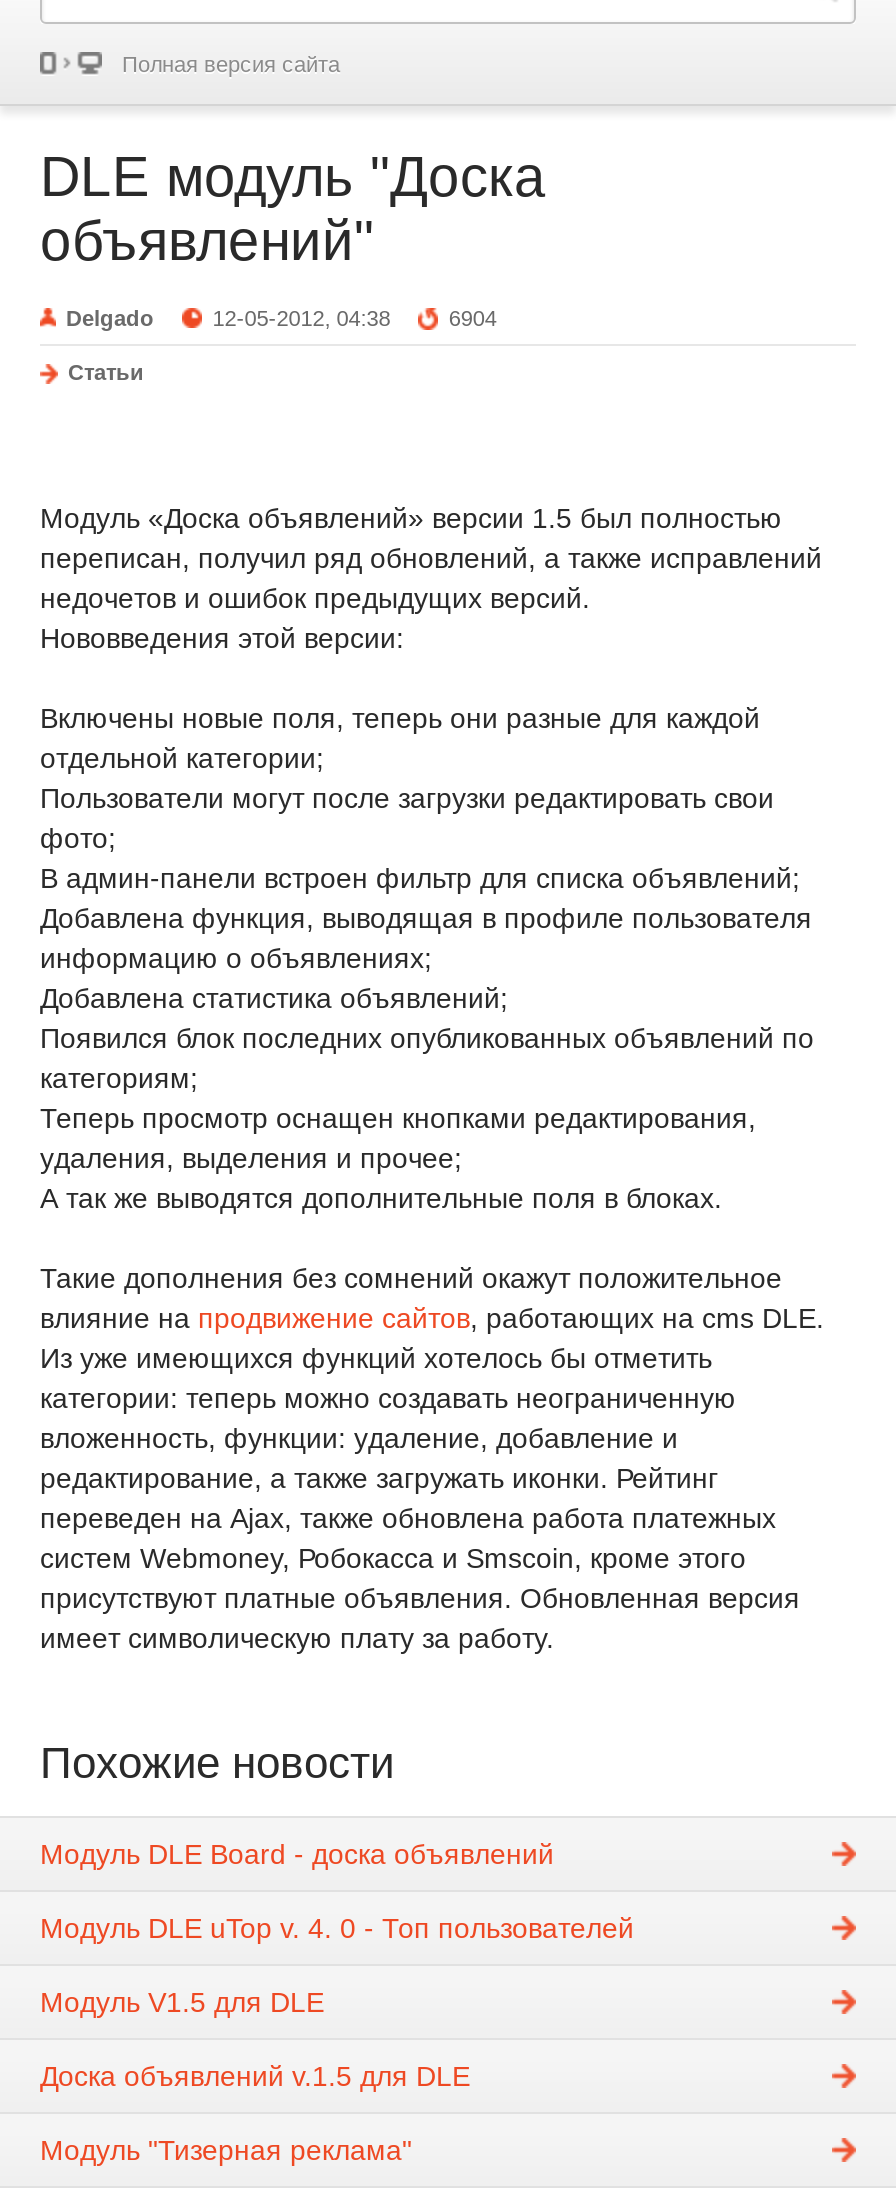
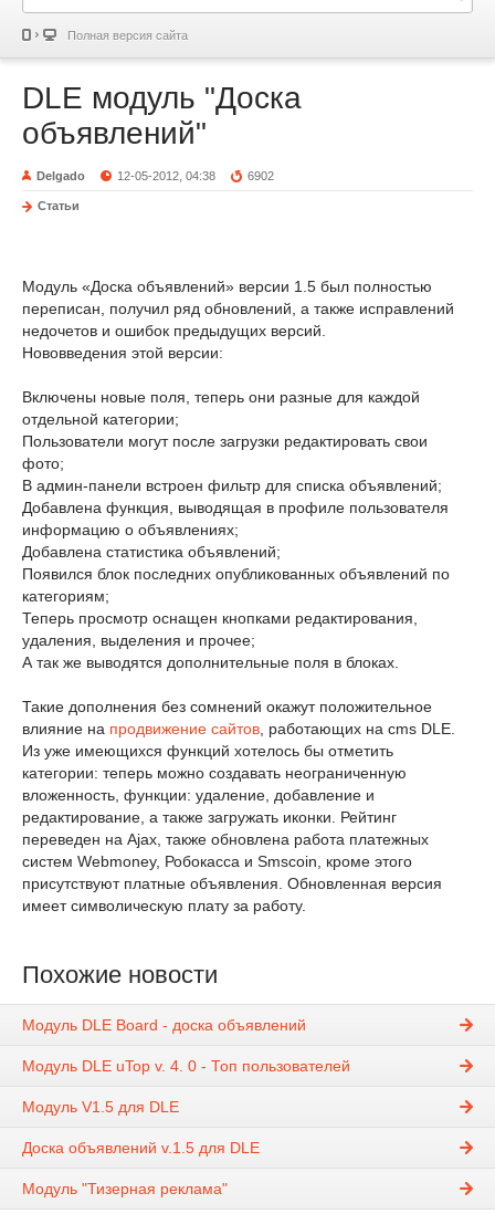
- 6904
+ 6902
